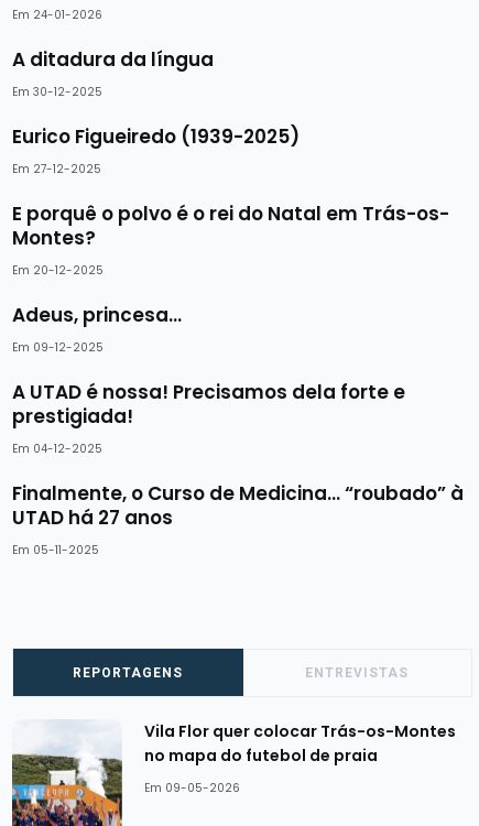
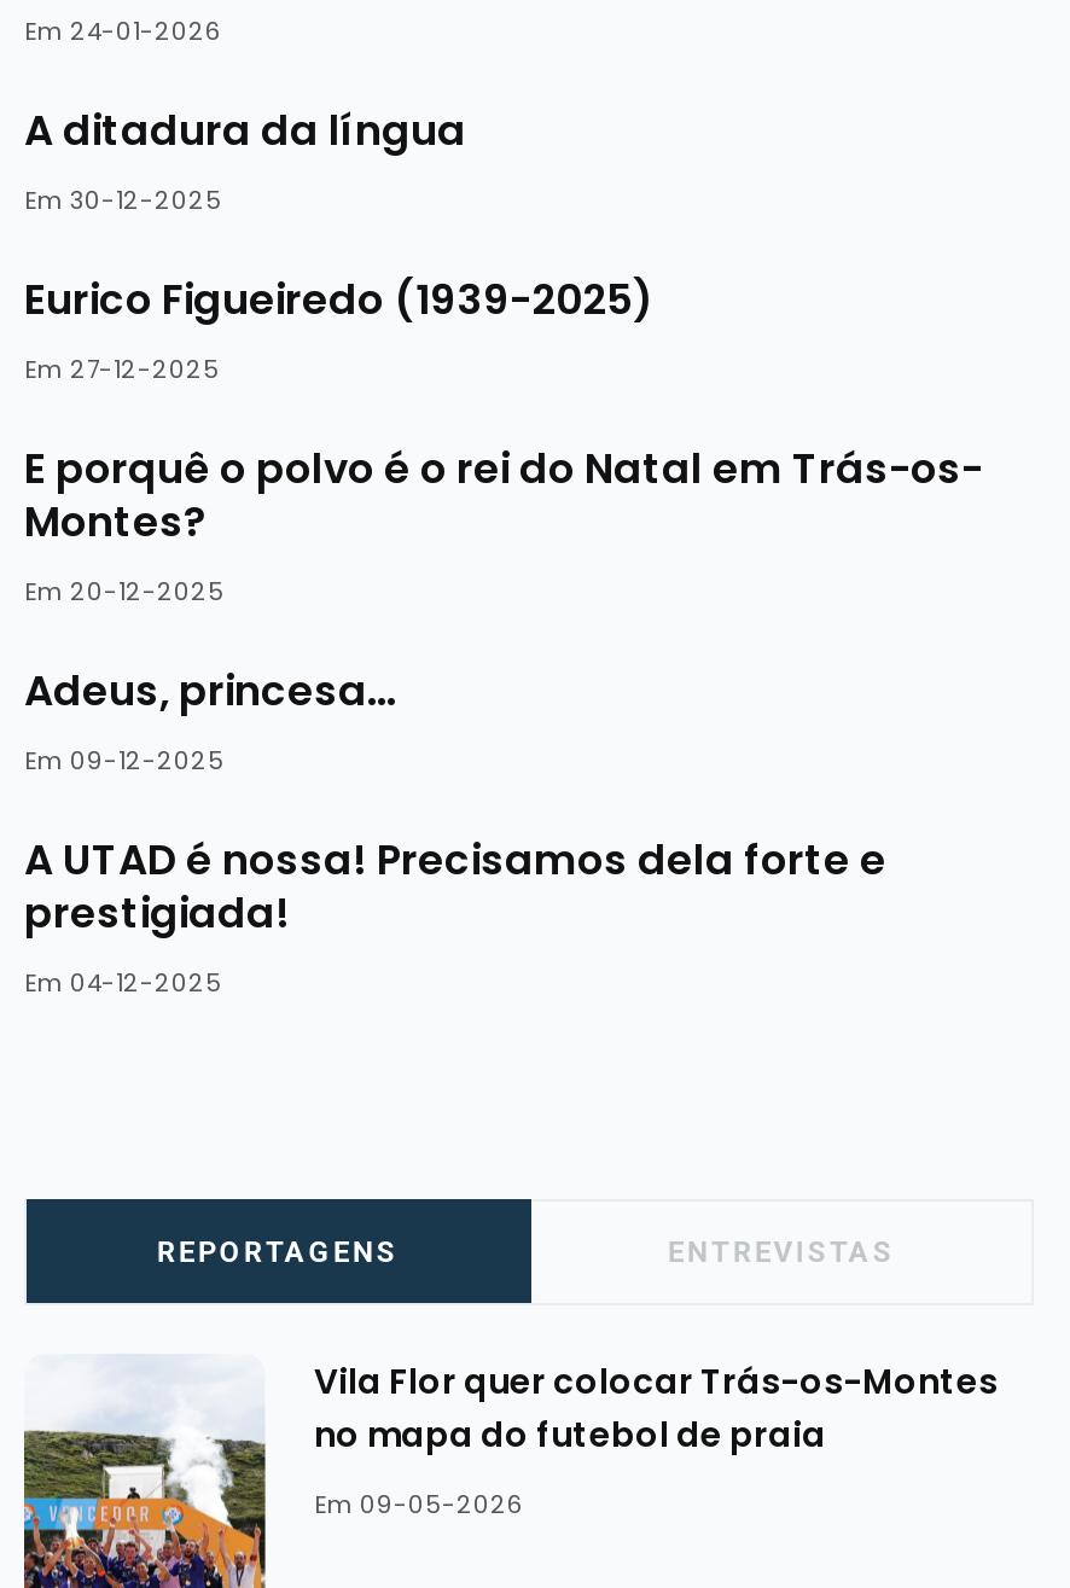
- Finalmente, o Curso de Medicina… “roubado” à
- UTAD há 27 anos
- Em 05-11-2025
